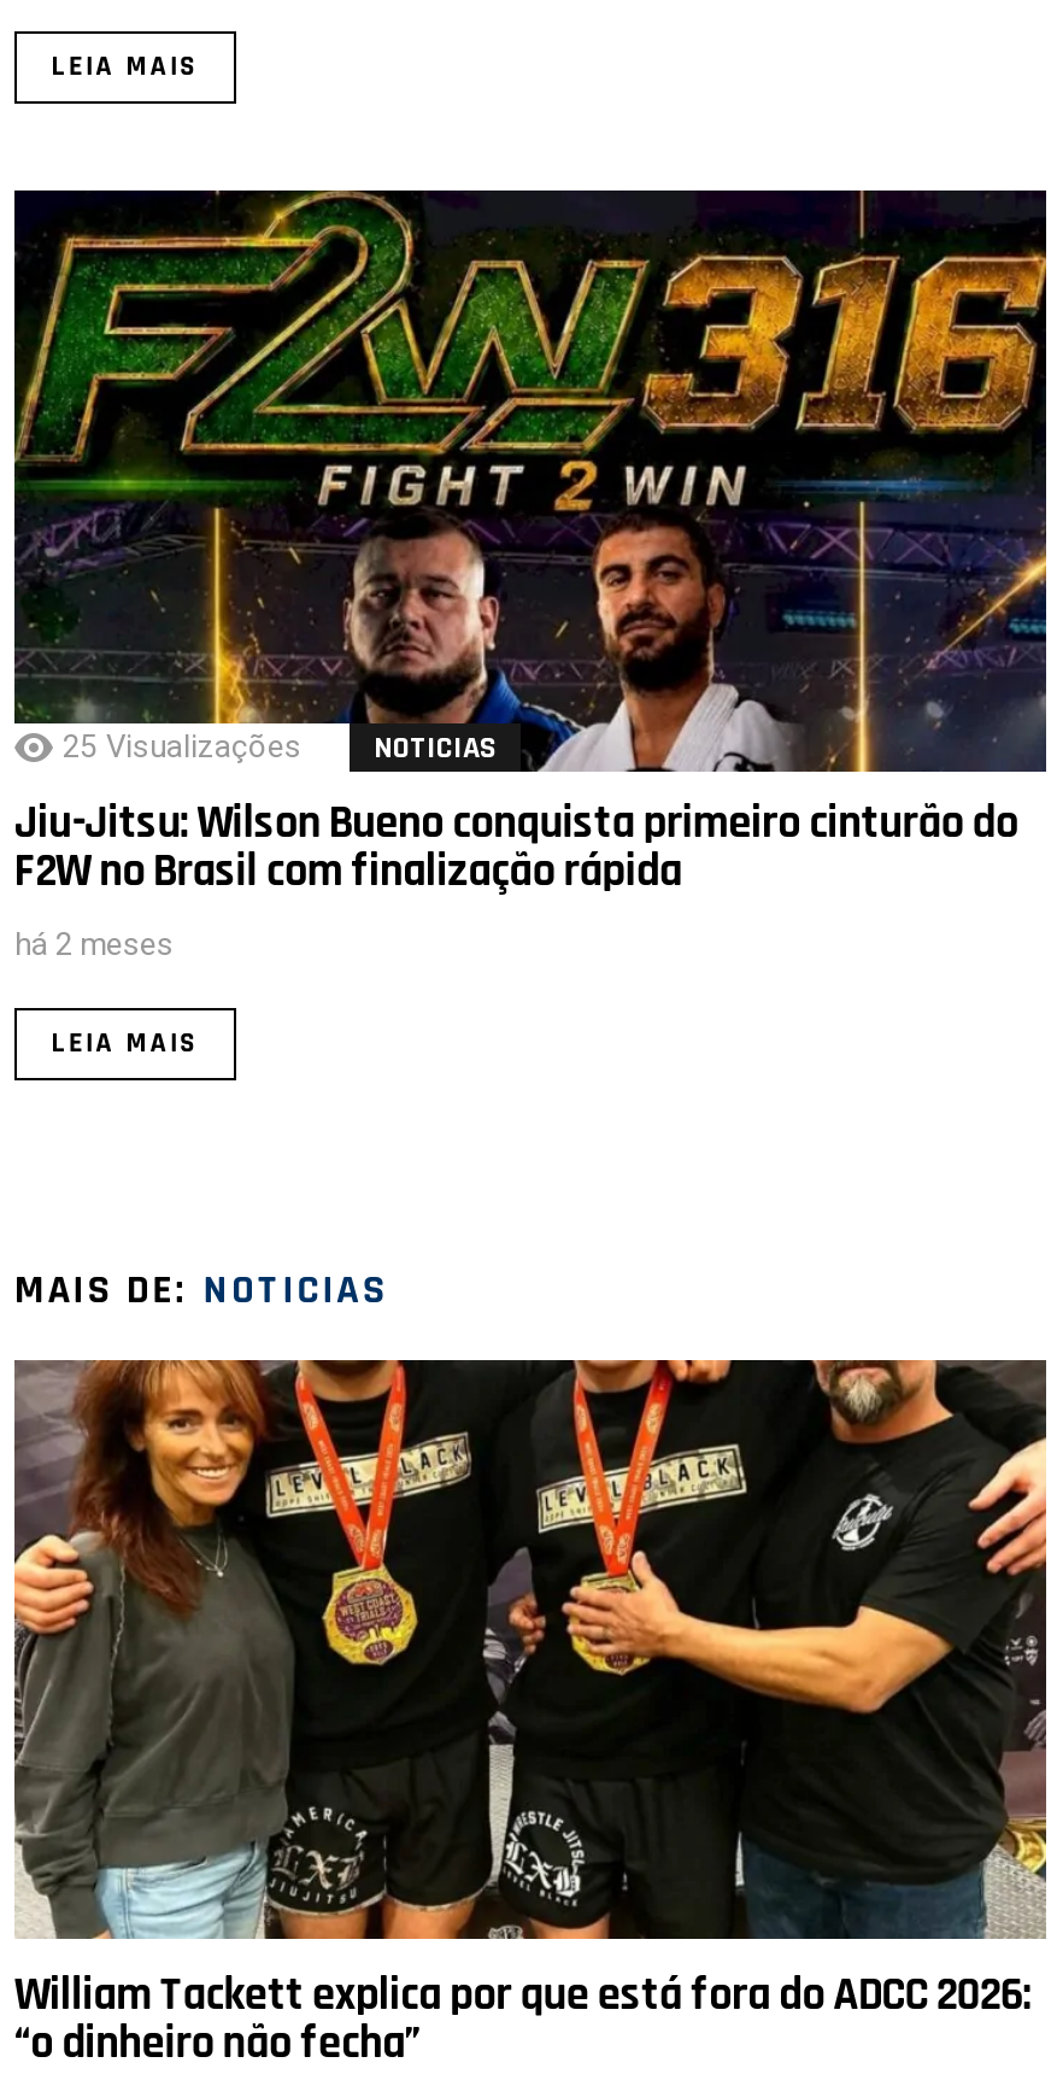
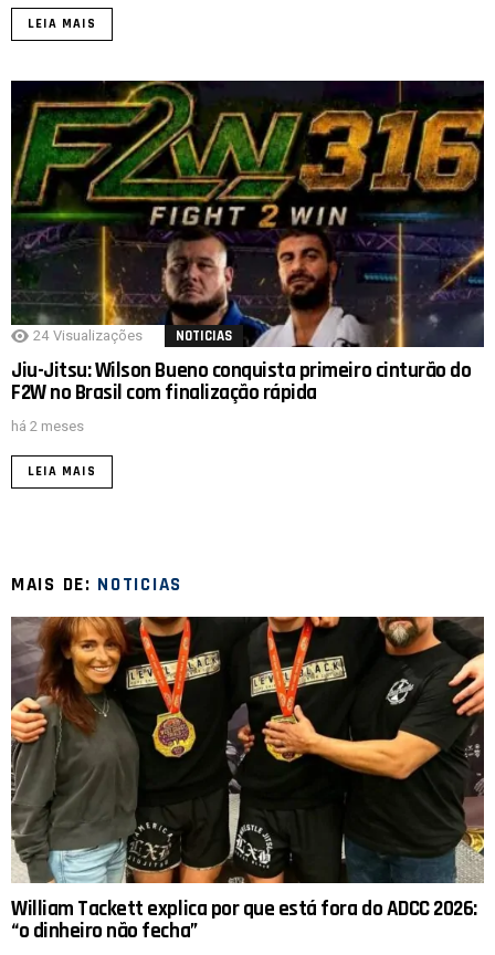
- 25 Visualizações
+ 24 Visualizações
